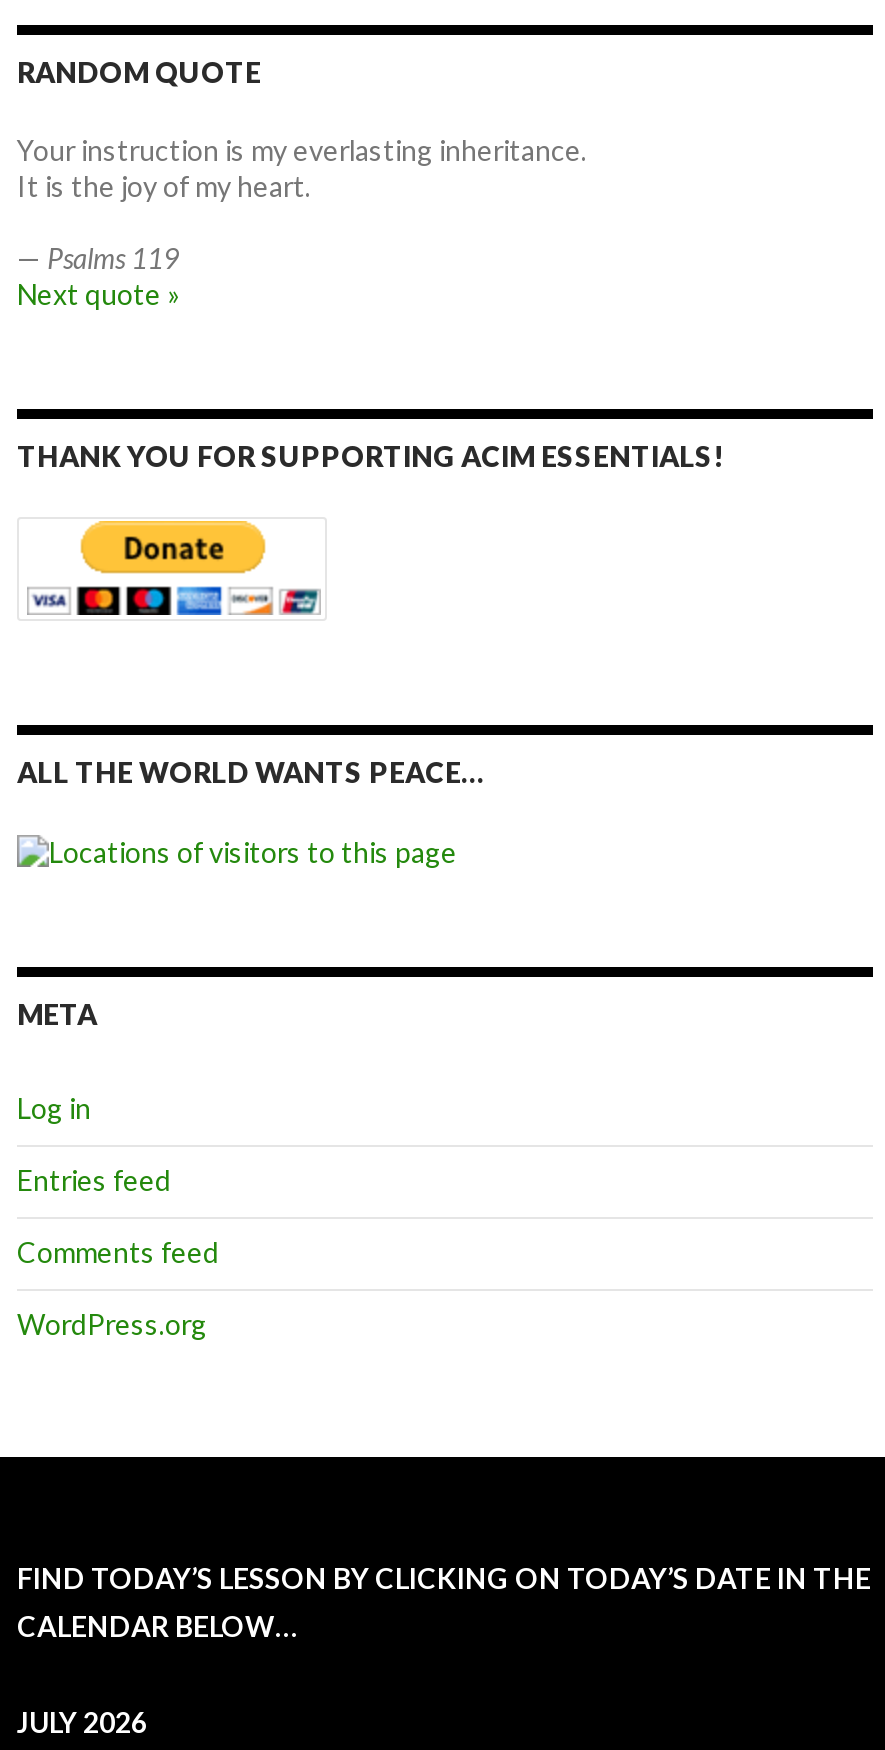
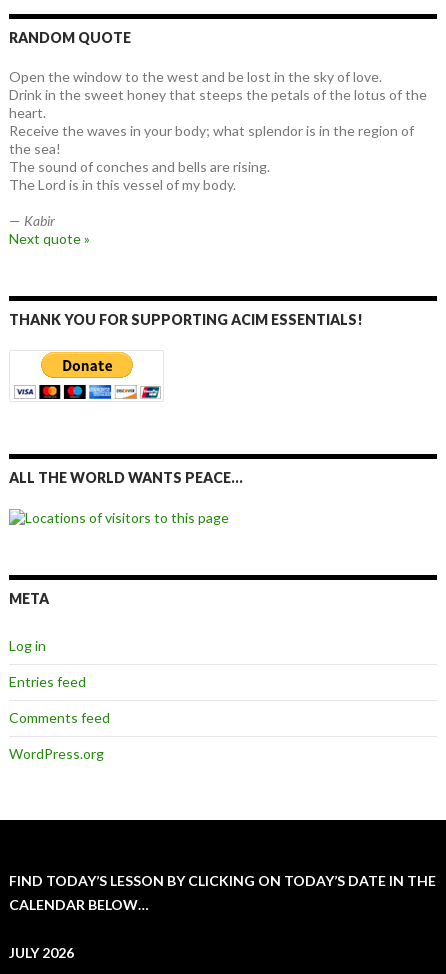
- Your instruction is my everlasting inheritance.
- It is the joy of my heart.
+ Open the window to the west and be lost in the sky of love.
+ Drink in the sweet honey that steeps the petals of the lotus of the
+ heart.
+ Receive the waves in your body; what splendor is in the region of
+ the sea!
+ The sound of conches and bells are rising.
+ The Lord is in this vessel of my body.

- — Psalms 119
+ — Kabir
